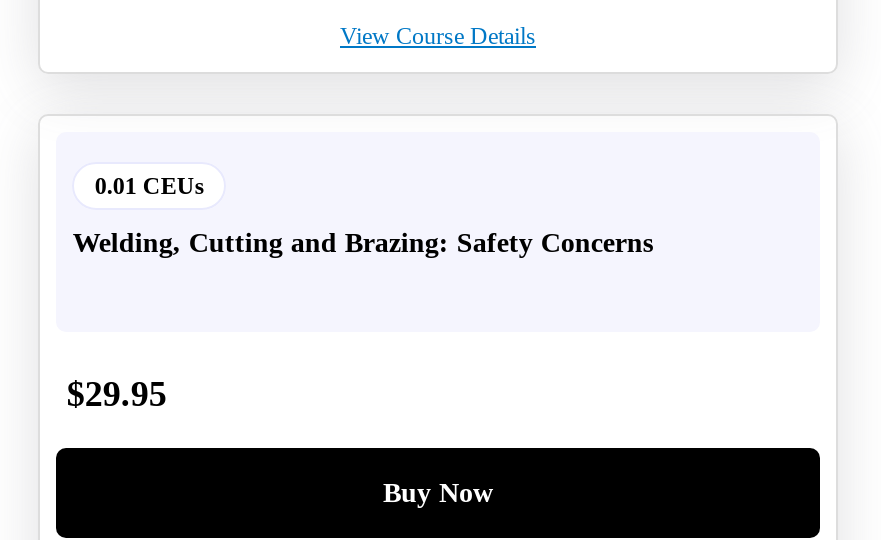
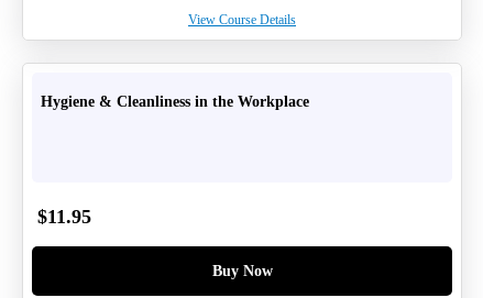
- 0.01 CEUs
- Welding, Cutting and Brazing: Safety Concerns
+ Hygiene & Cleanliness in the Workplace

- $29.95
+ $11.95
